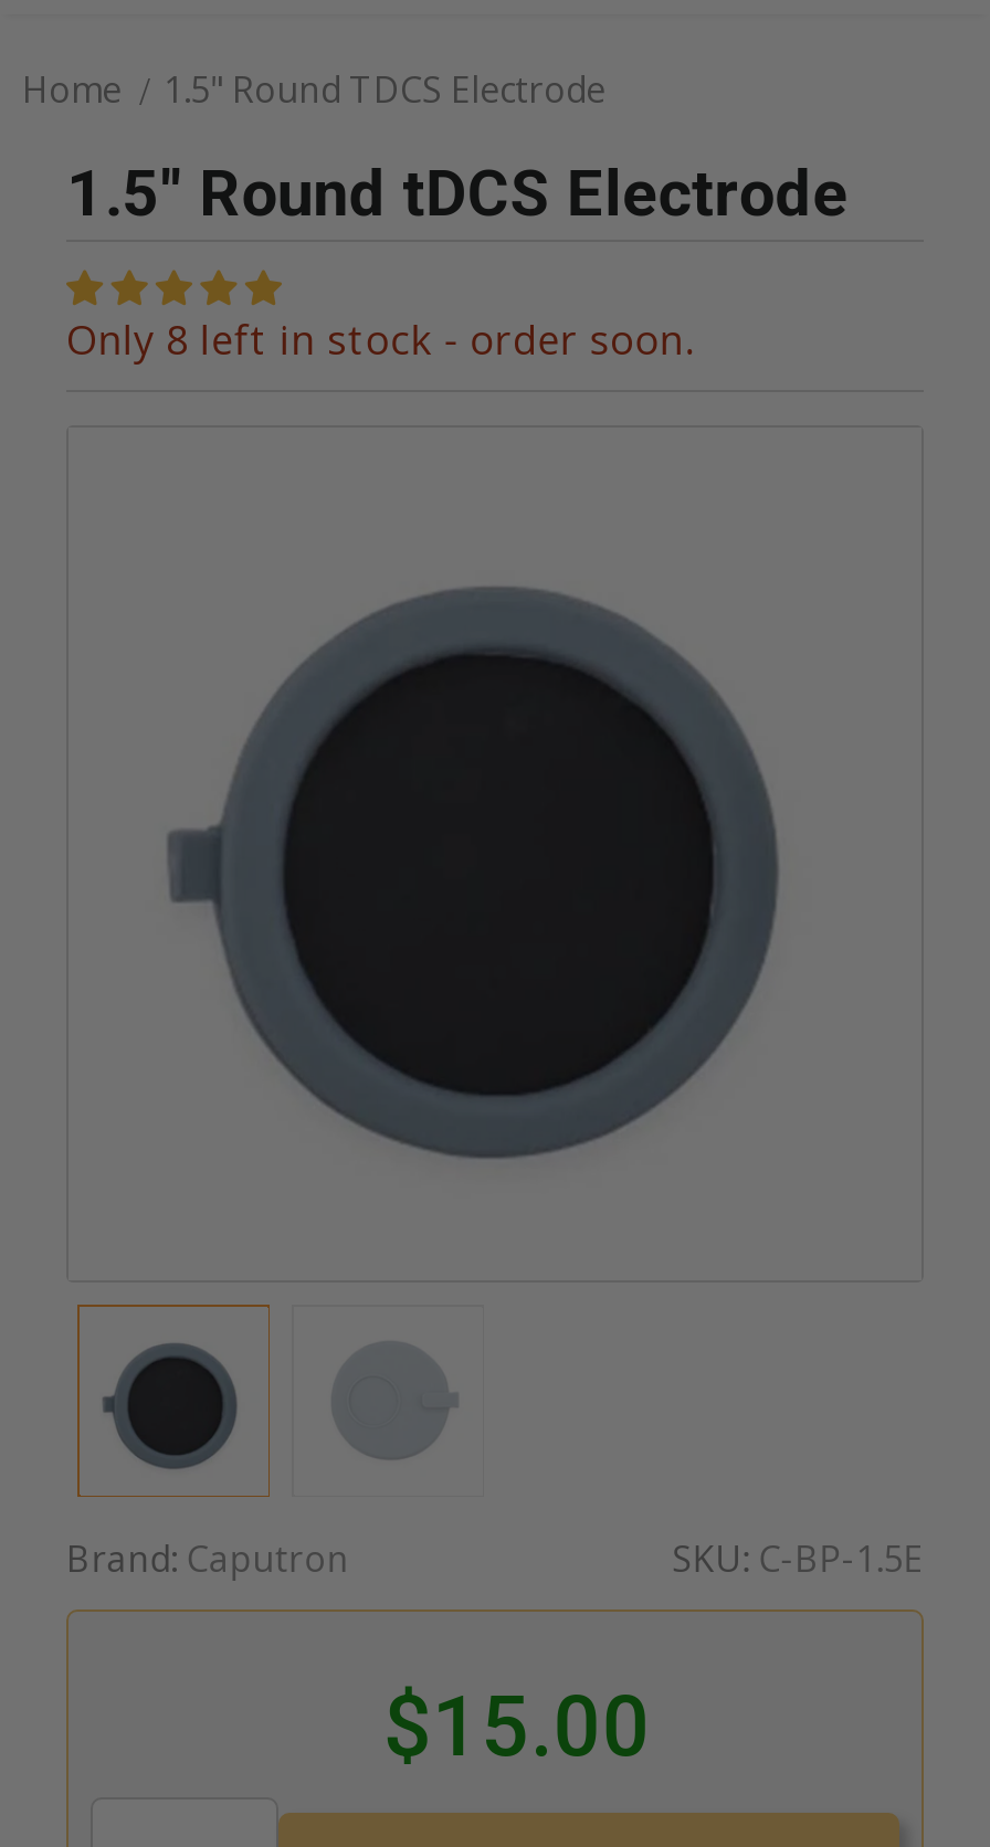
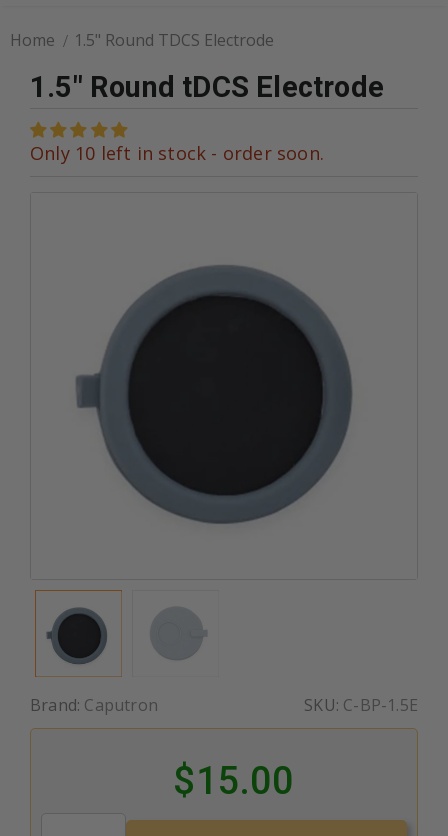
- Only 8 left in stock - order soon.
+ Only 10 left in stock - order soon.
